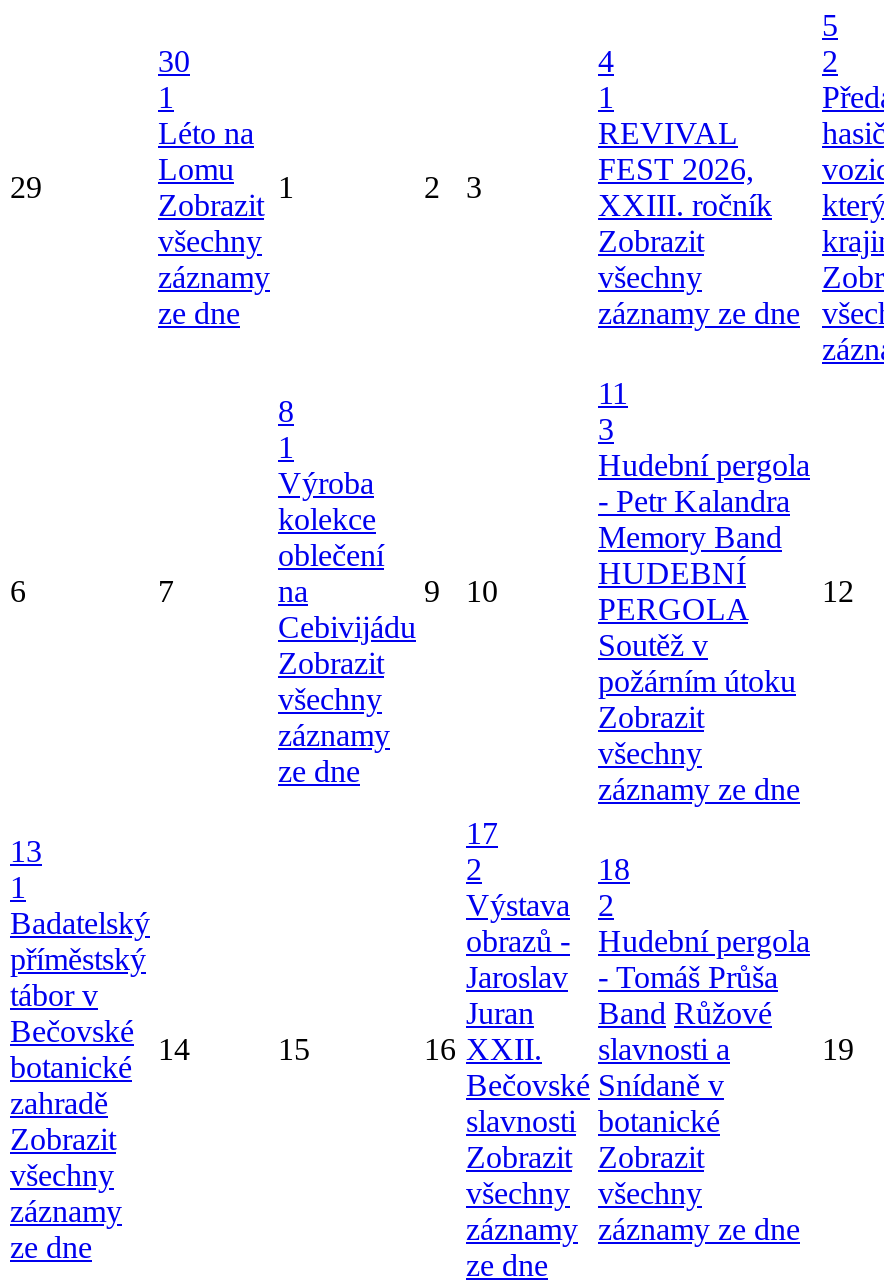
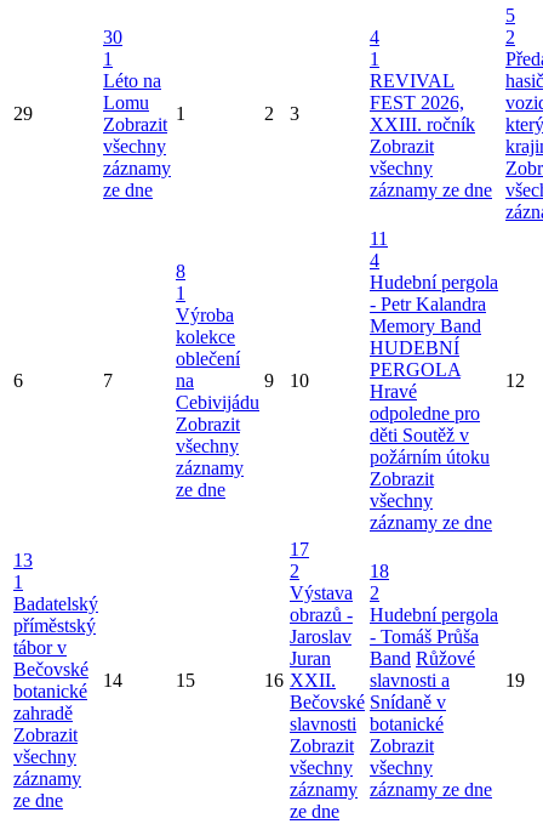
- 3
+ 4

- Soutěž v
+ Hravé
+ odpoledne pro
+ děti Soutěž v
